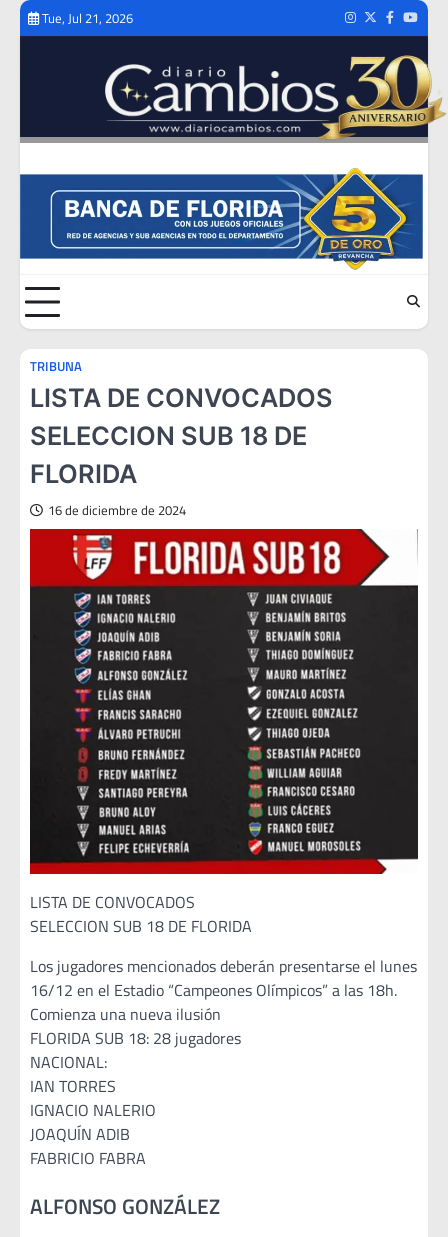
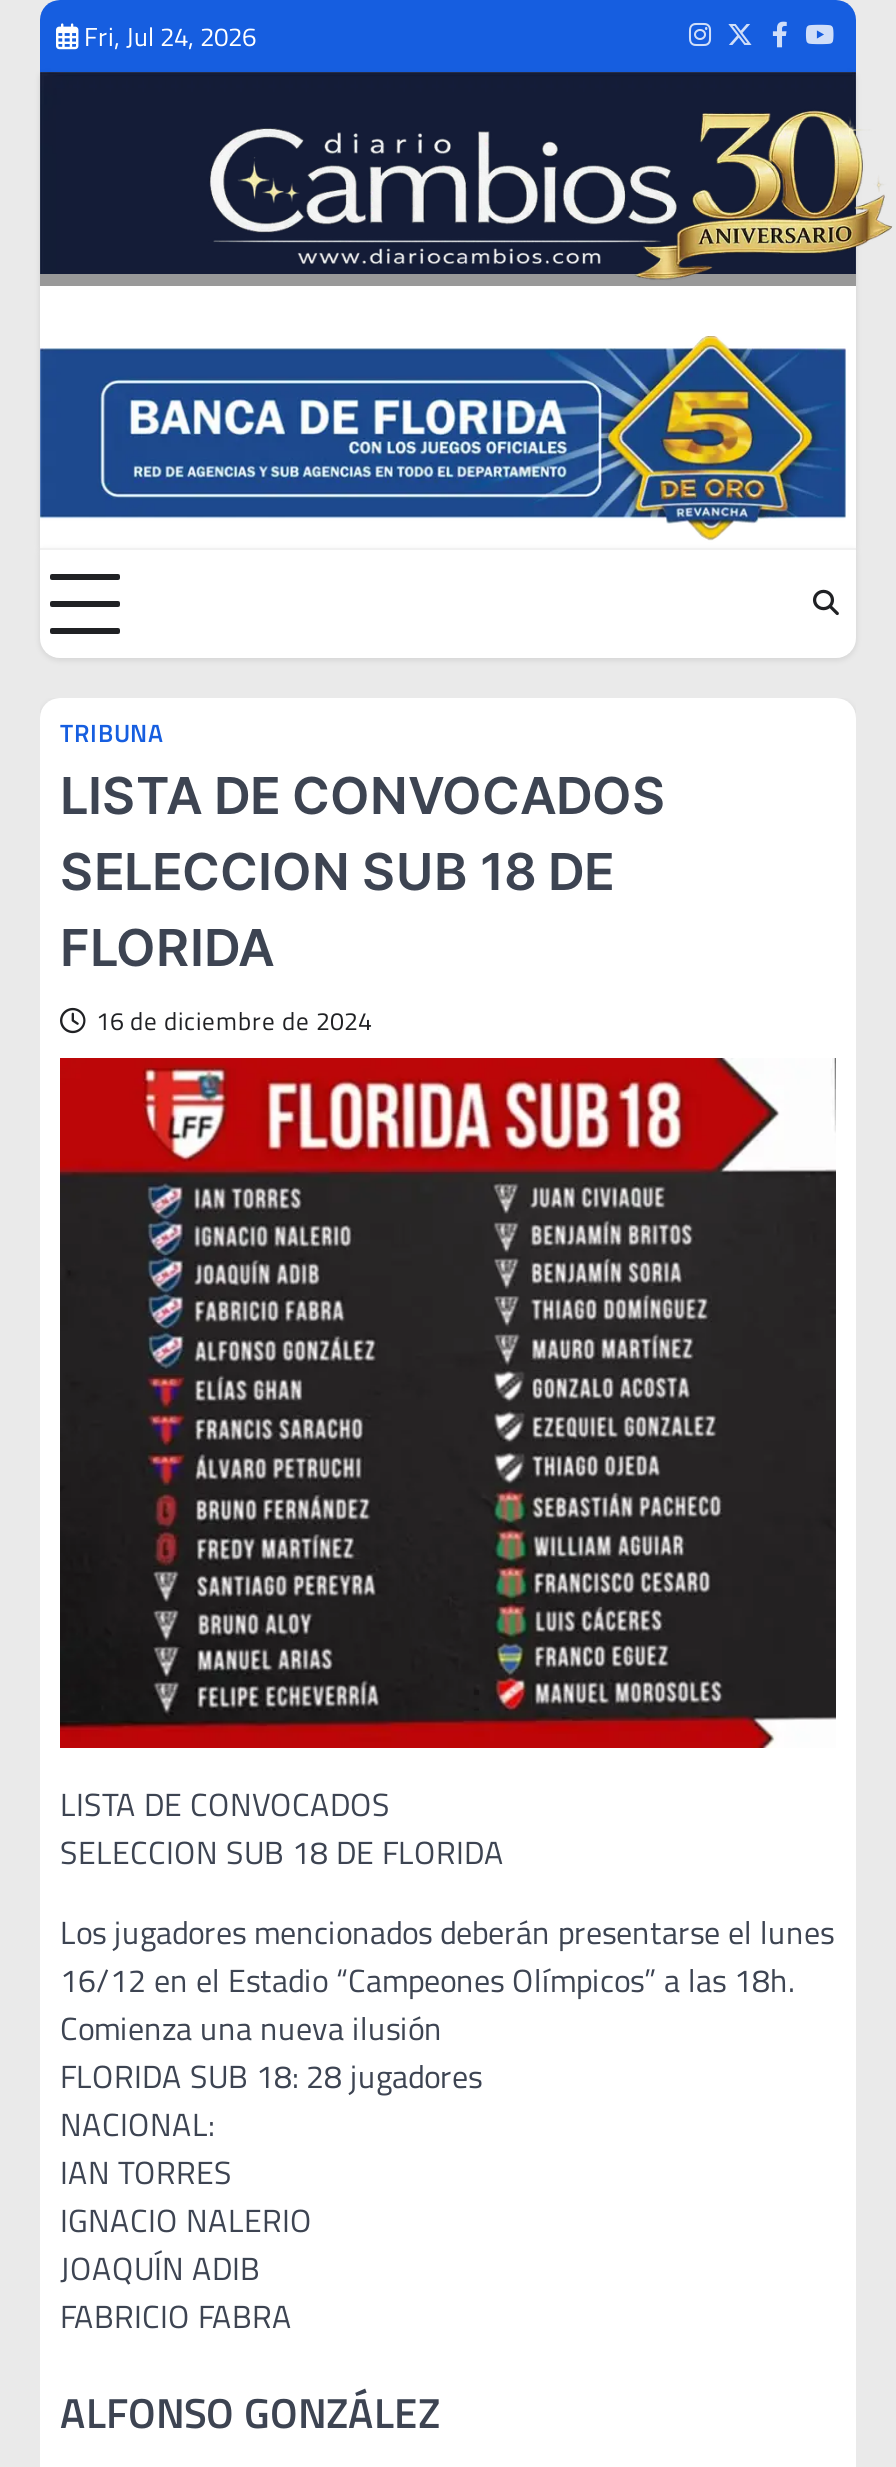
- Tue, Jul 21, 2026
+ Fri, Jul 24, 2026
